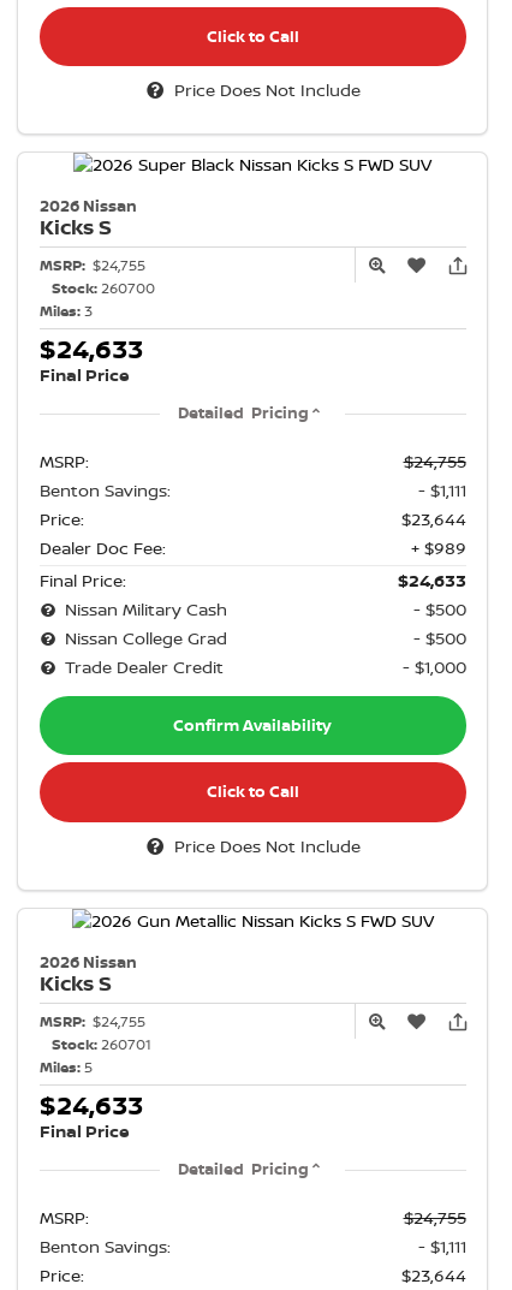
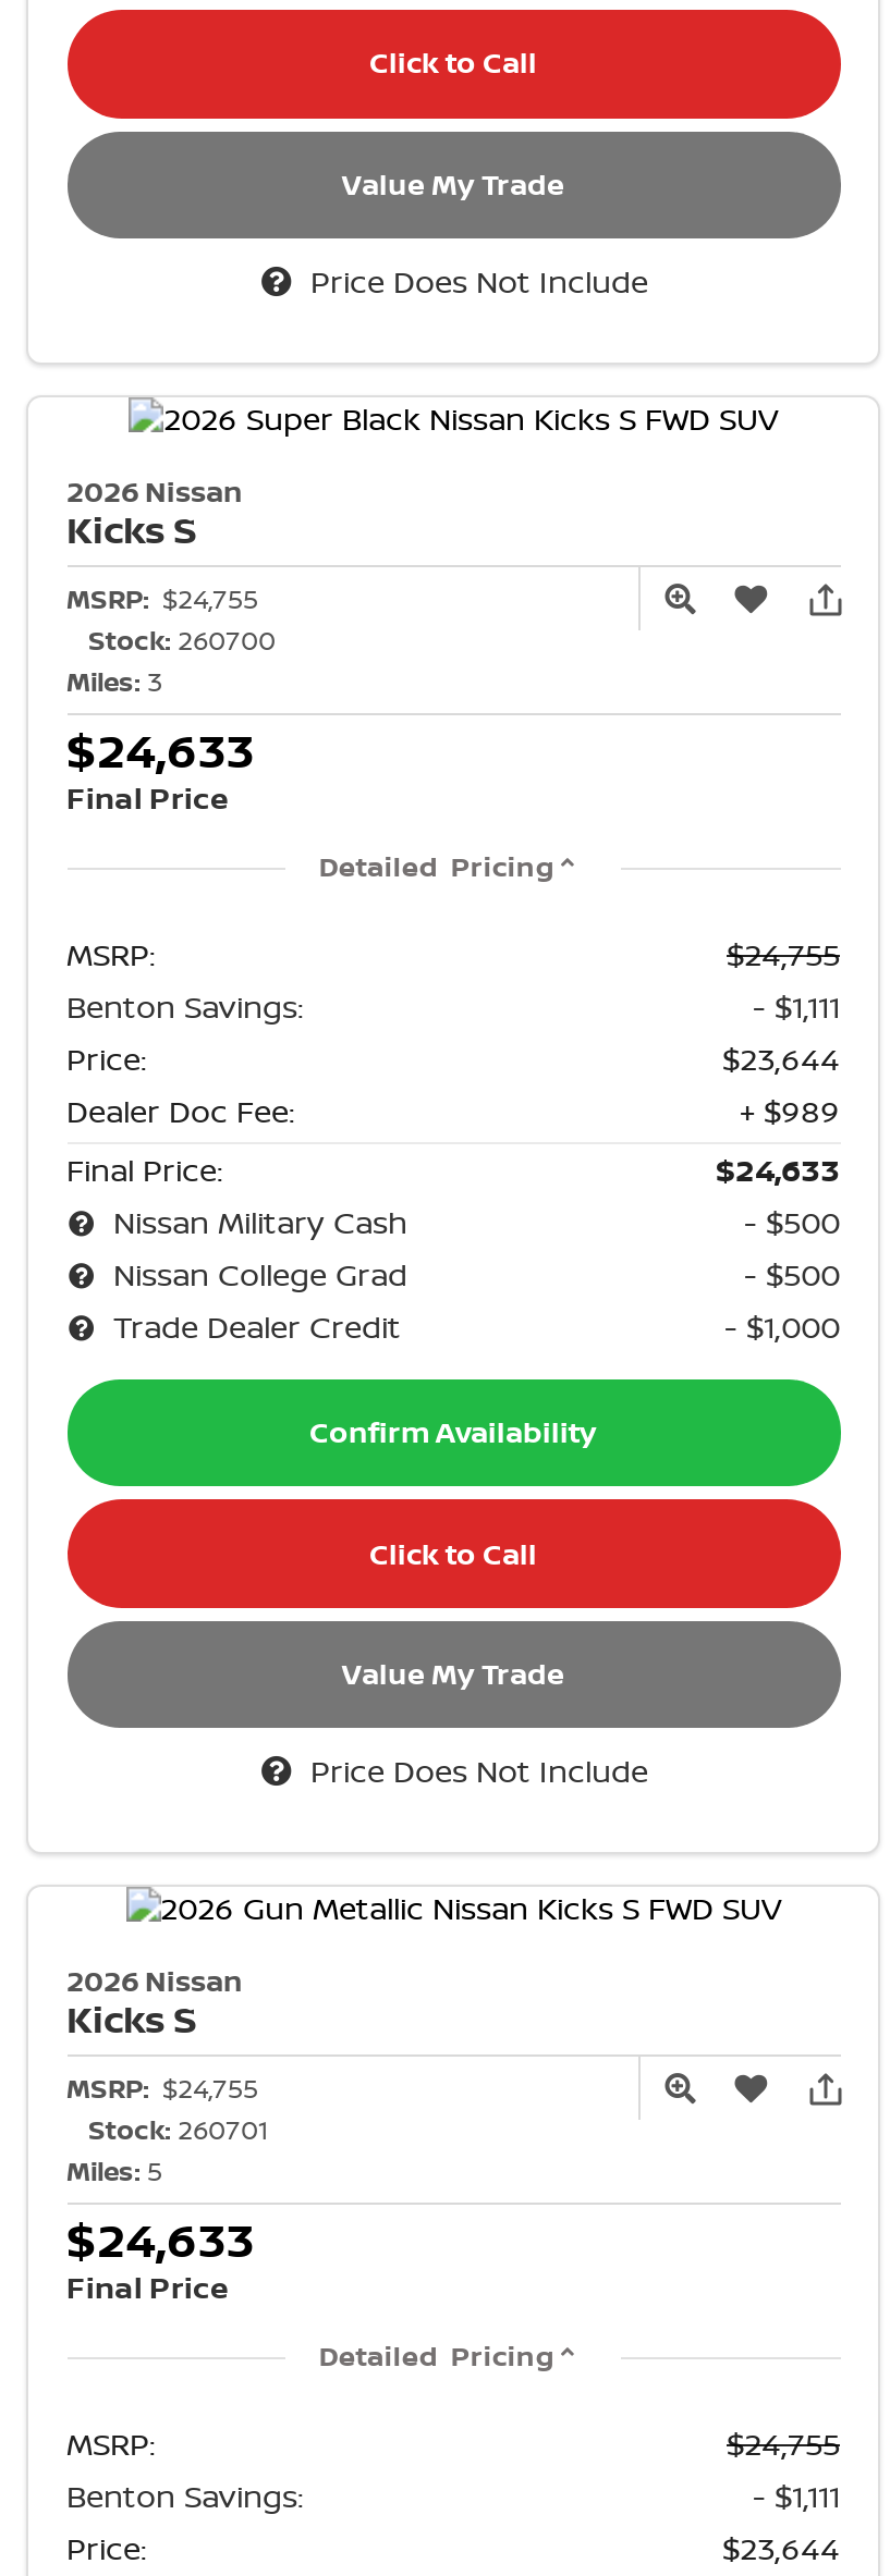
+ Value My Trade

+ Value My Trade
